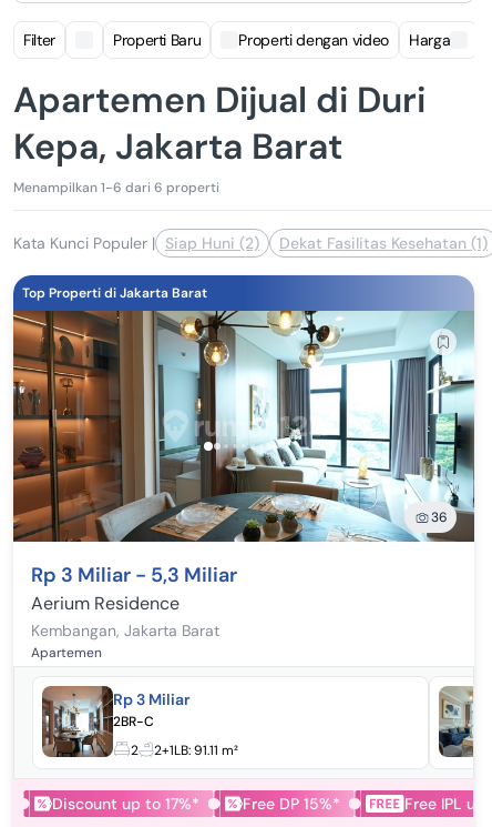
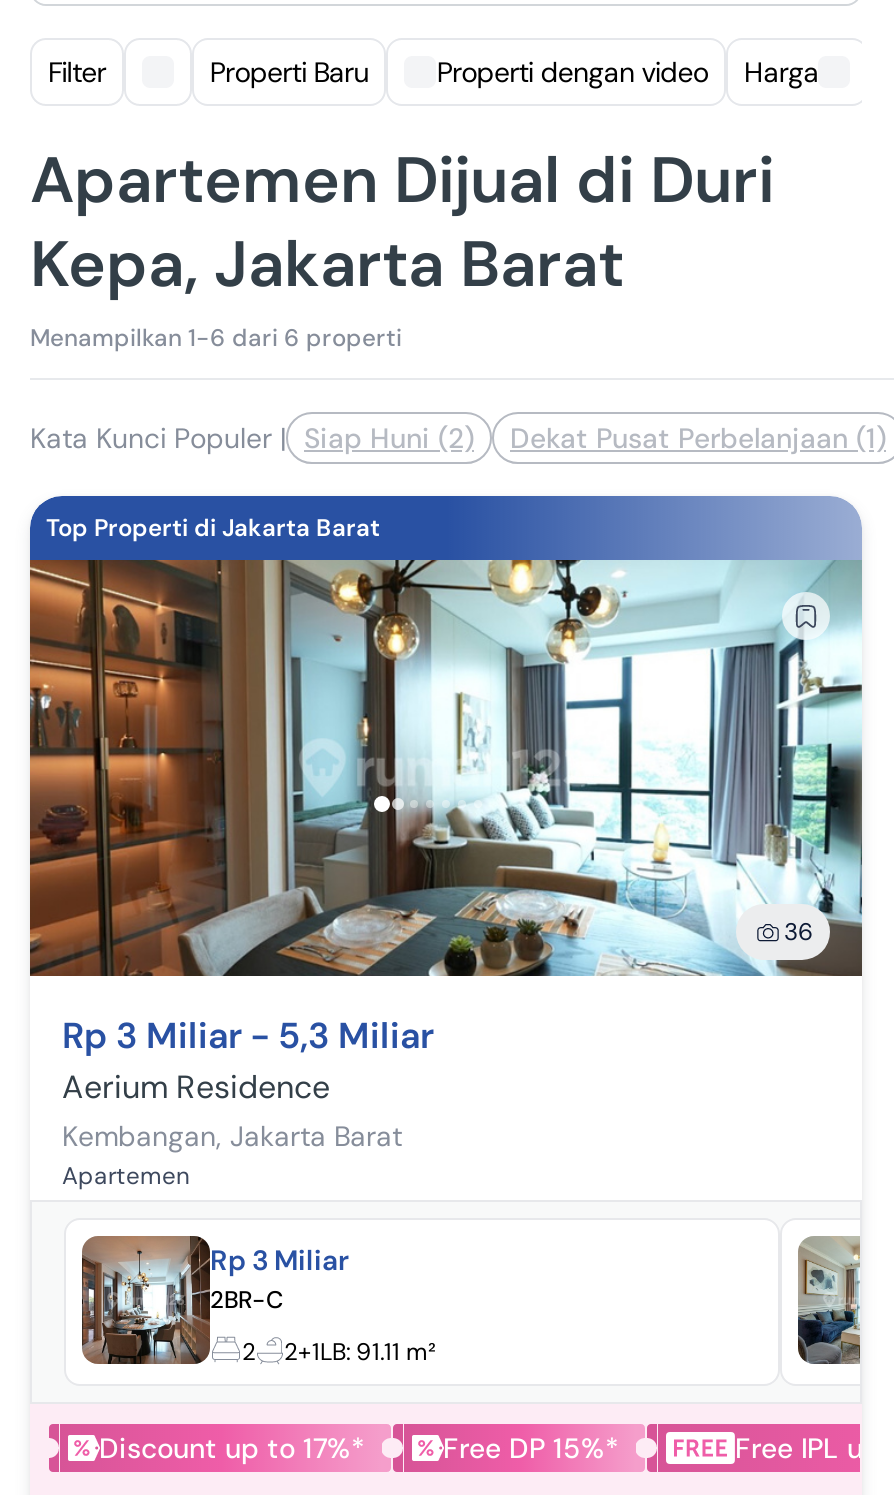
- Dekat Fasilitas Kesehatan (1)
+ Dekat Pusat Perbelanjaan (1)
